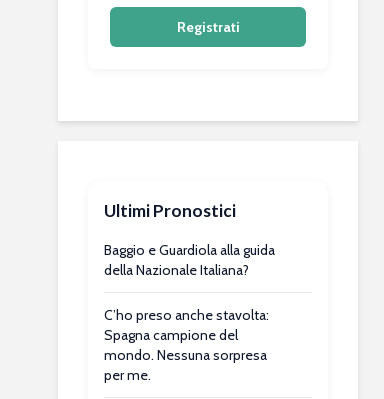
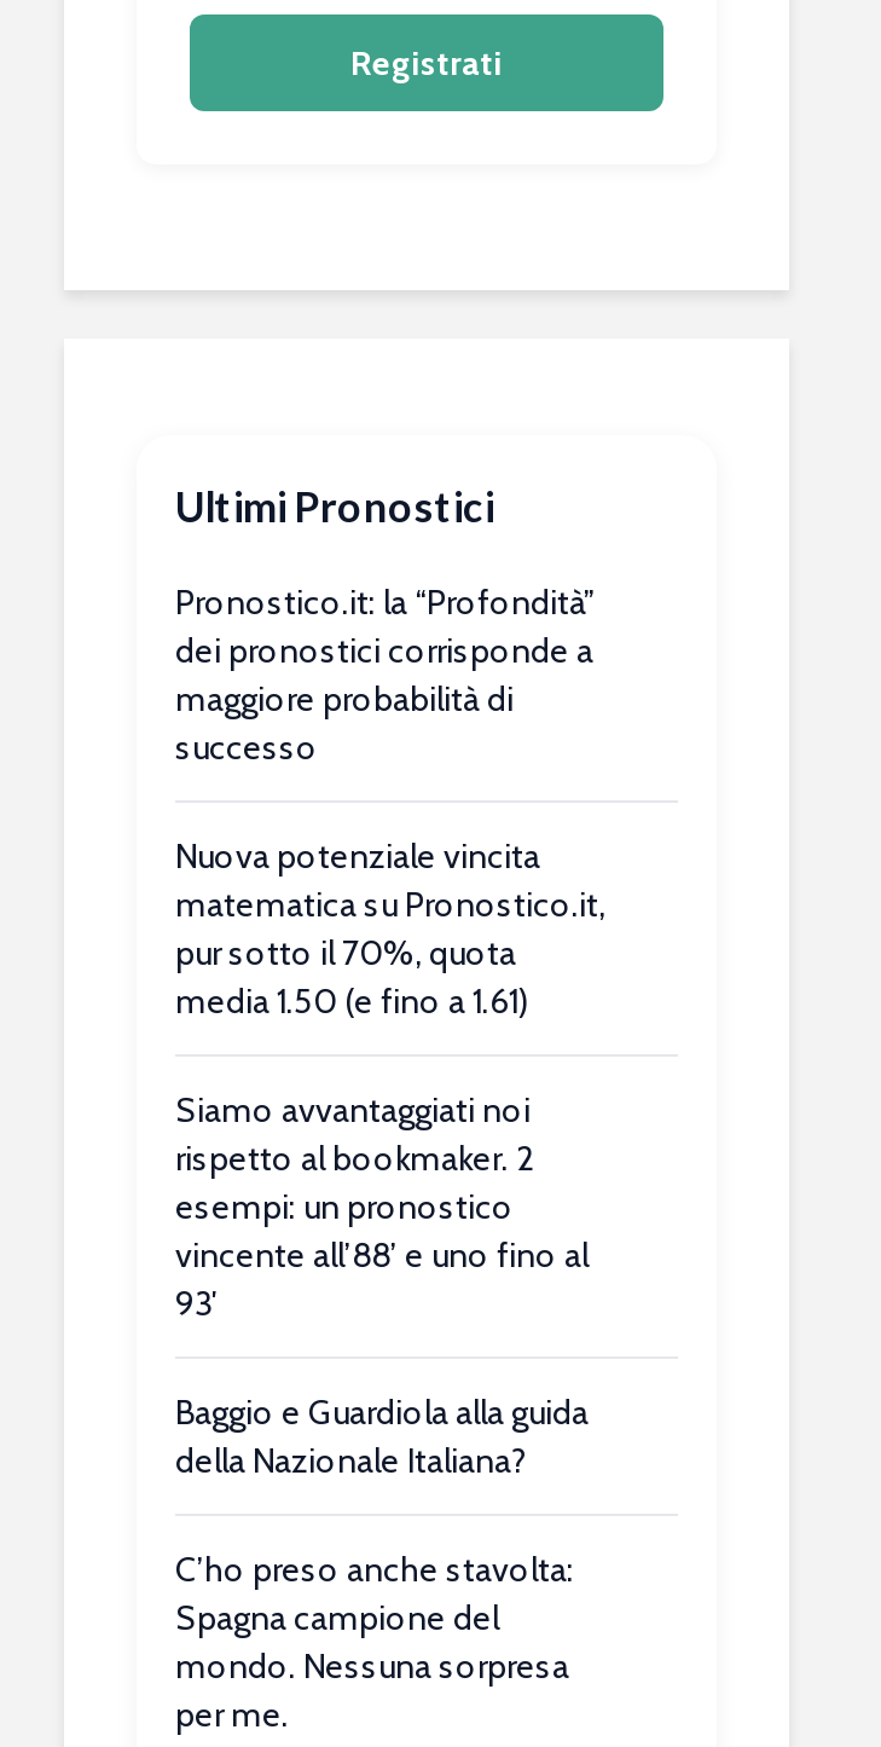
+ Pronostico.it: la “Profondità”
+ dei pronostici corrisponde a
+ maggiore probabilità di
+ successo
+ Nuova potenziale vincita
+ matematica su Pronostico.it,
+ pur sotto il 70%, quota
+ media 1.50 (e fino a 1.61)
+ Siamo avvantaggiati noi
+ rispetto al bookmaker. 2
+ esempi: un pronostico
+ vincente all’88’ e uno fino al
+ 93′
